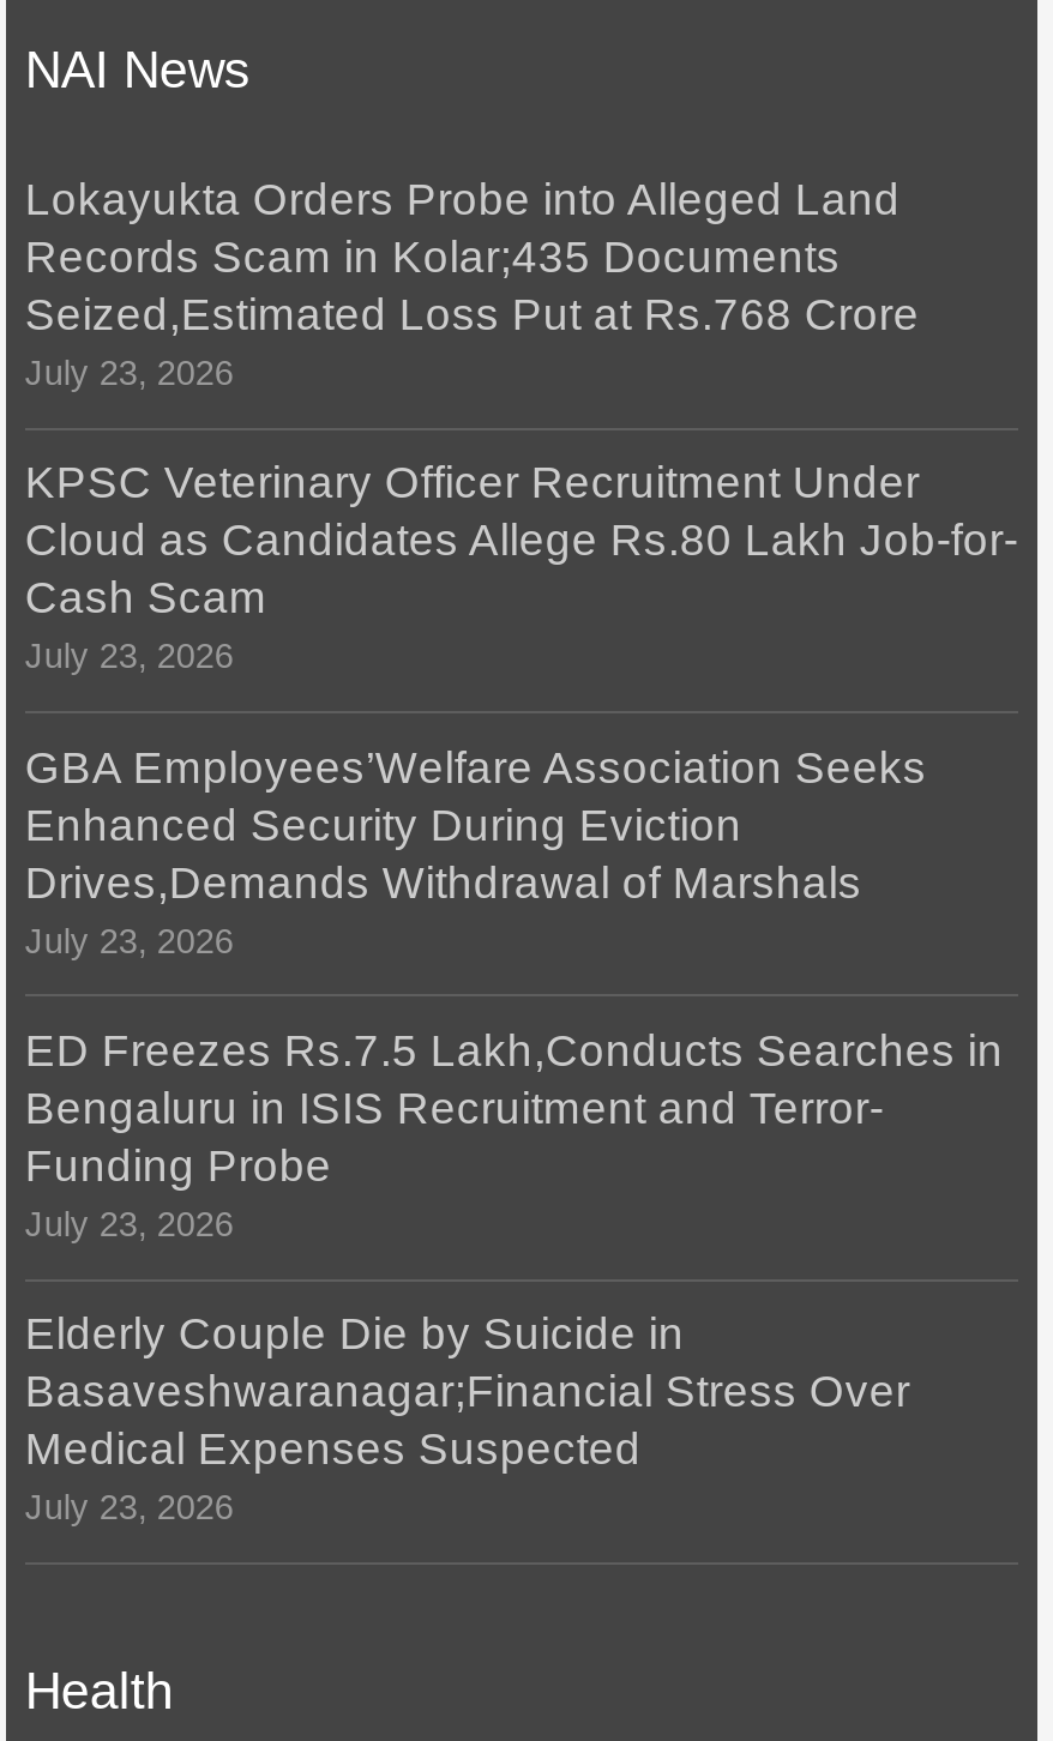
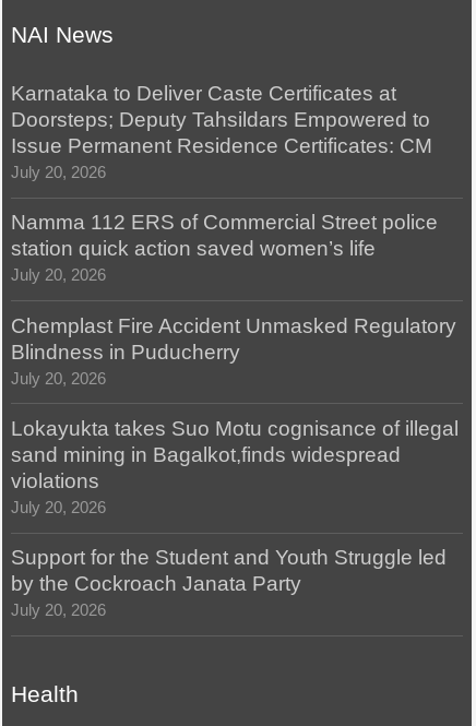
- Lokayukta Orders Probe into Alleged Land
- Records Scam in Kolar;435 Documents
- Seized,Estimated Loss Put at Rs.768 Crore
- July 23, 2026
+ Karnataka to Deliver Caste Certificates at
+ Doorsteps; Deputy Tahsildars Empowered to
+ Issue Permanent Residence Certificates: CM
+ July 20, 2026

- KPSC Veterinary Officer Recruitment Under
- Cloud as Candidates Allege Rs.80 Lakh Job-for-
- Cash Scam
- July 23, 2026
+ Namma 112 ERS of Commercial Street police
+ station quick action saved women’s life
+ July 20, 2026

- GBA Employees’Welfare Association Seeks
- Enhanced Security During Eviction
- Drives,Demands Withdrawal of Marshals
- July 23, 2026
+ Chemplast Fire Accident Unmasked Regulatory
+ Blindness in Puducherry
+ July 20, 2026

- ED Freezes Rs.7.5 Lakh,Conducts Searches in
- Bengaluru in ISIS Recruitment and Terror-
- Funding Probe
- July 23, 2026
+ Lokayukta takes Suo Motu cognisance of illegal
+ sand mining in Bagalkot,finds widespread
+ violations
+ July 20, 2026

- Elderly Couple Die by Suicide in
- Basaveshwaranagar;Financial Stress Over
- Medical Expenses Suspected
- July 23, 2026
+ Support for the Student and Youth Struggle led
+ by the Cockroach Janata Party
+ July 20, 2026
